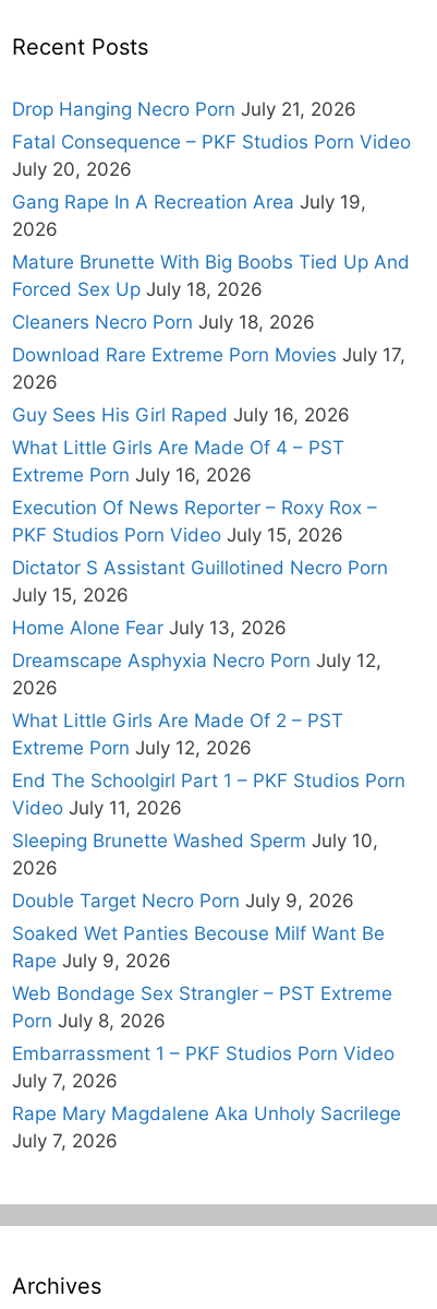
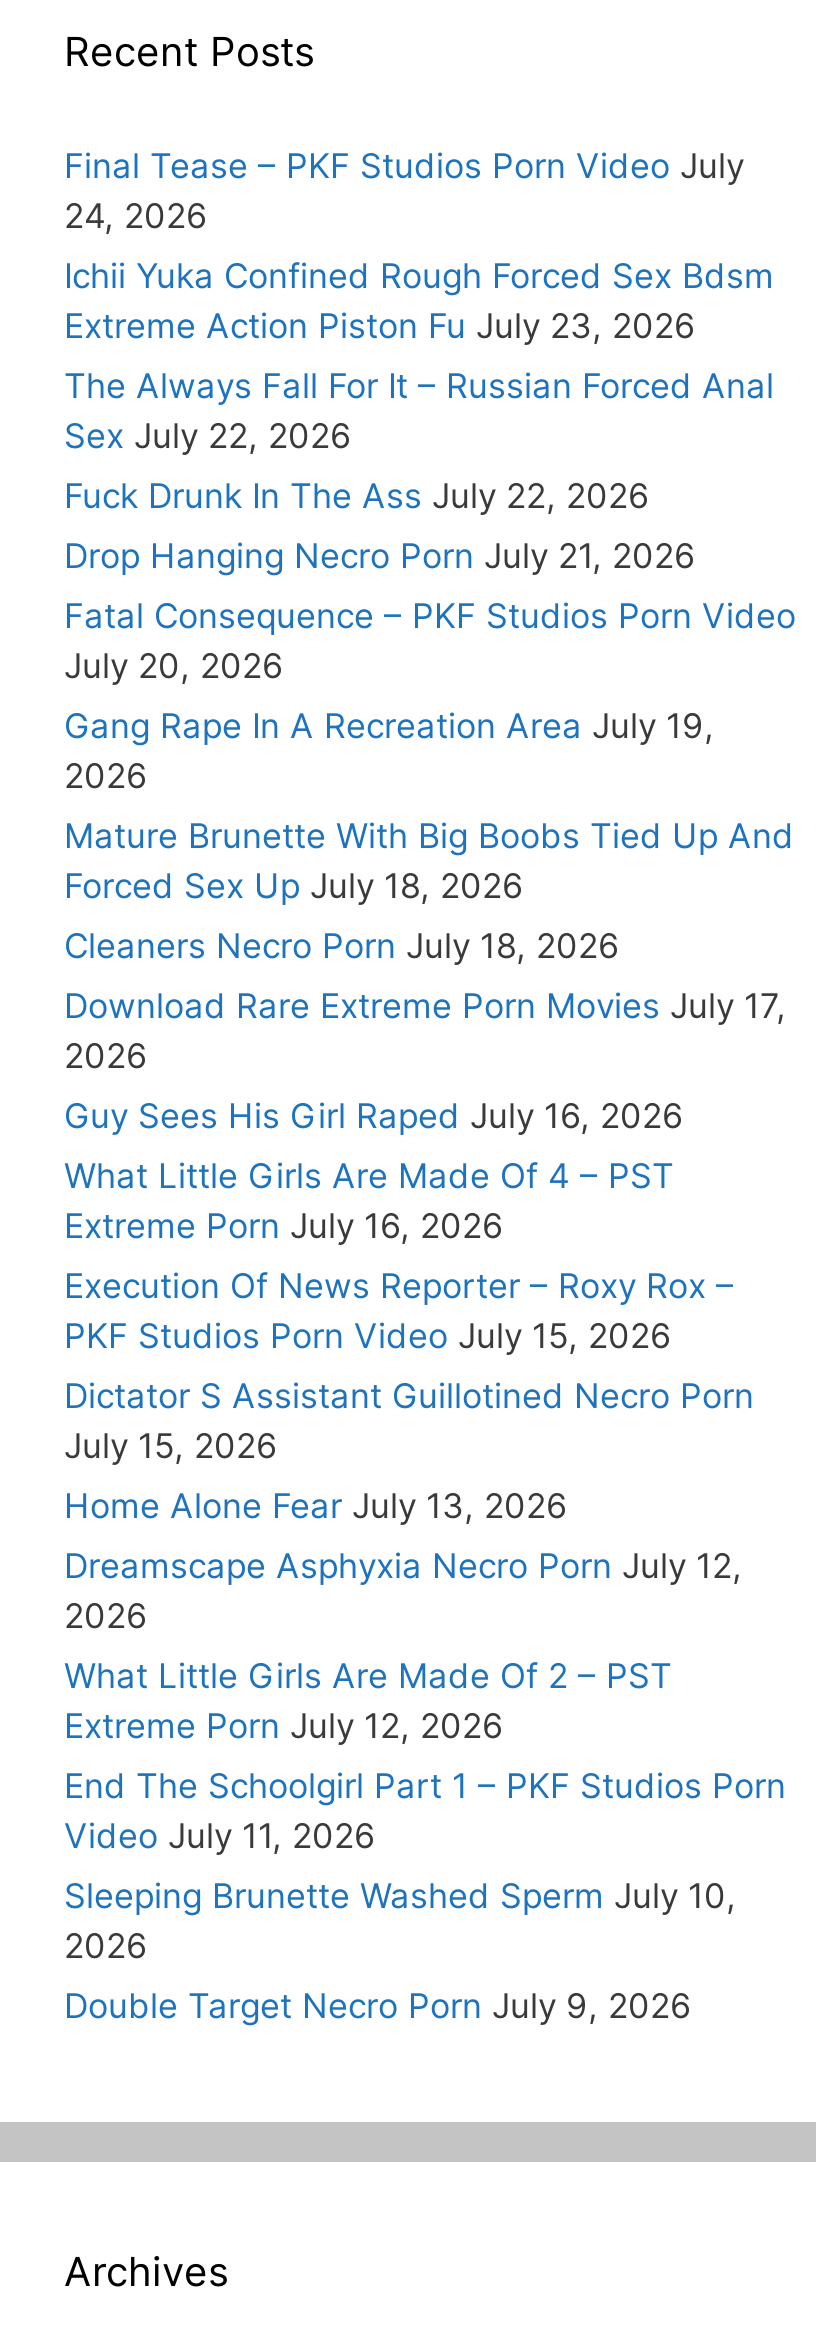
+ Final Tease – PKF Studios Porn Video July
+ 24, 2026
+ Ichii Yuka Confined Rough Forced Sex Bdsm
+ Extreme Action Piston Fu July 23, 2026
+ The Always Fall For It – Russian Forced Anal
+ Sex July 22, 2026
+ Fuck Drunk In The Ass July 22, 2026

moved down: Drop Hanging Necro Porn July 21, 2026 | Fatal Consequence – PKF Studios Porn Video | July 20, 2026 | ... | 2026 | Double Target Necro Porn July 9, 2026

- Soaked Wet Panties Becouse Milf Want Be
- Rape July 9, 2026
- Web Bondage Sex Strangler – PST Extreme
- Porn July 8, 2026
- Embarrassment 1 – PKF Studios Porn Video
- July 7, 2026
- Rape Mary Magdalene Aka Unholy Sacrilege
- July 7, 2026
